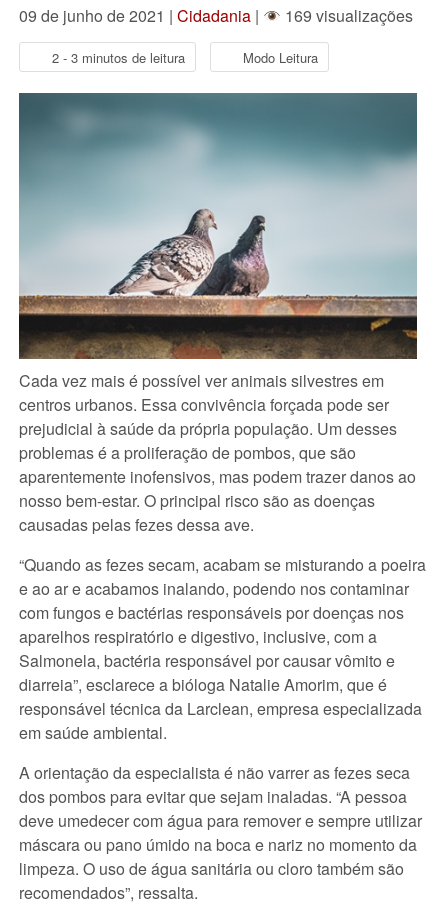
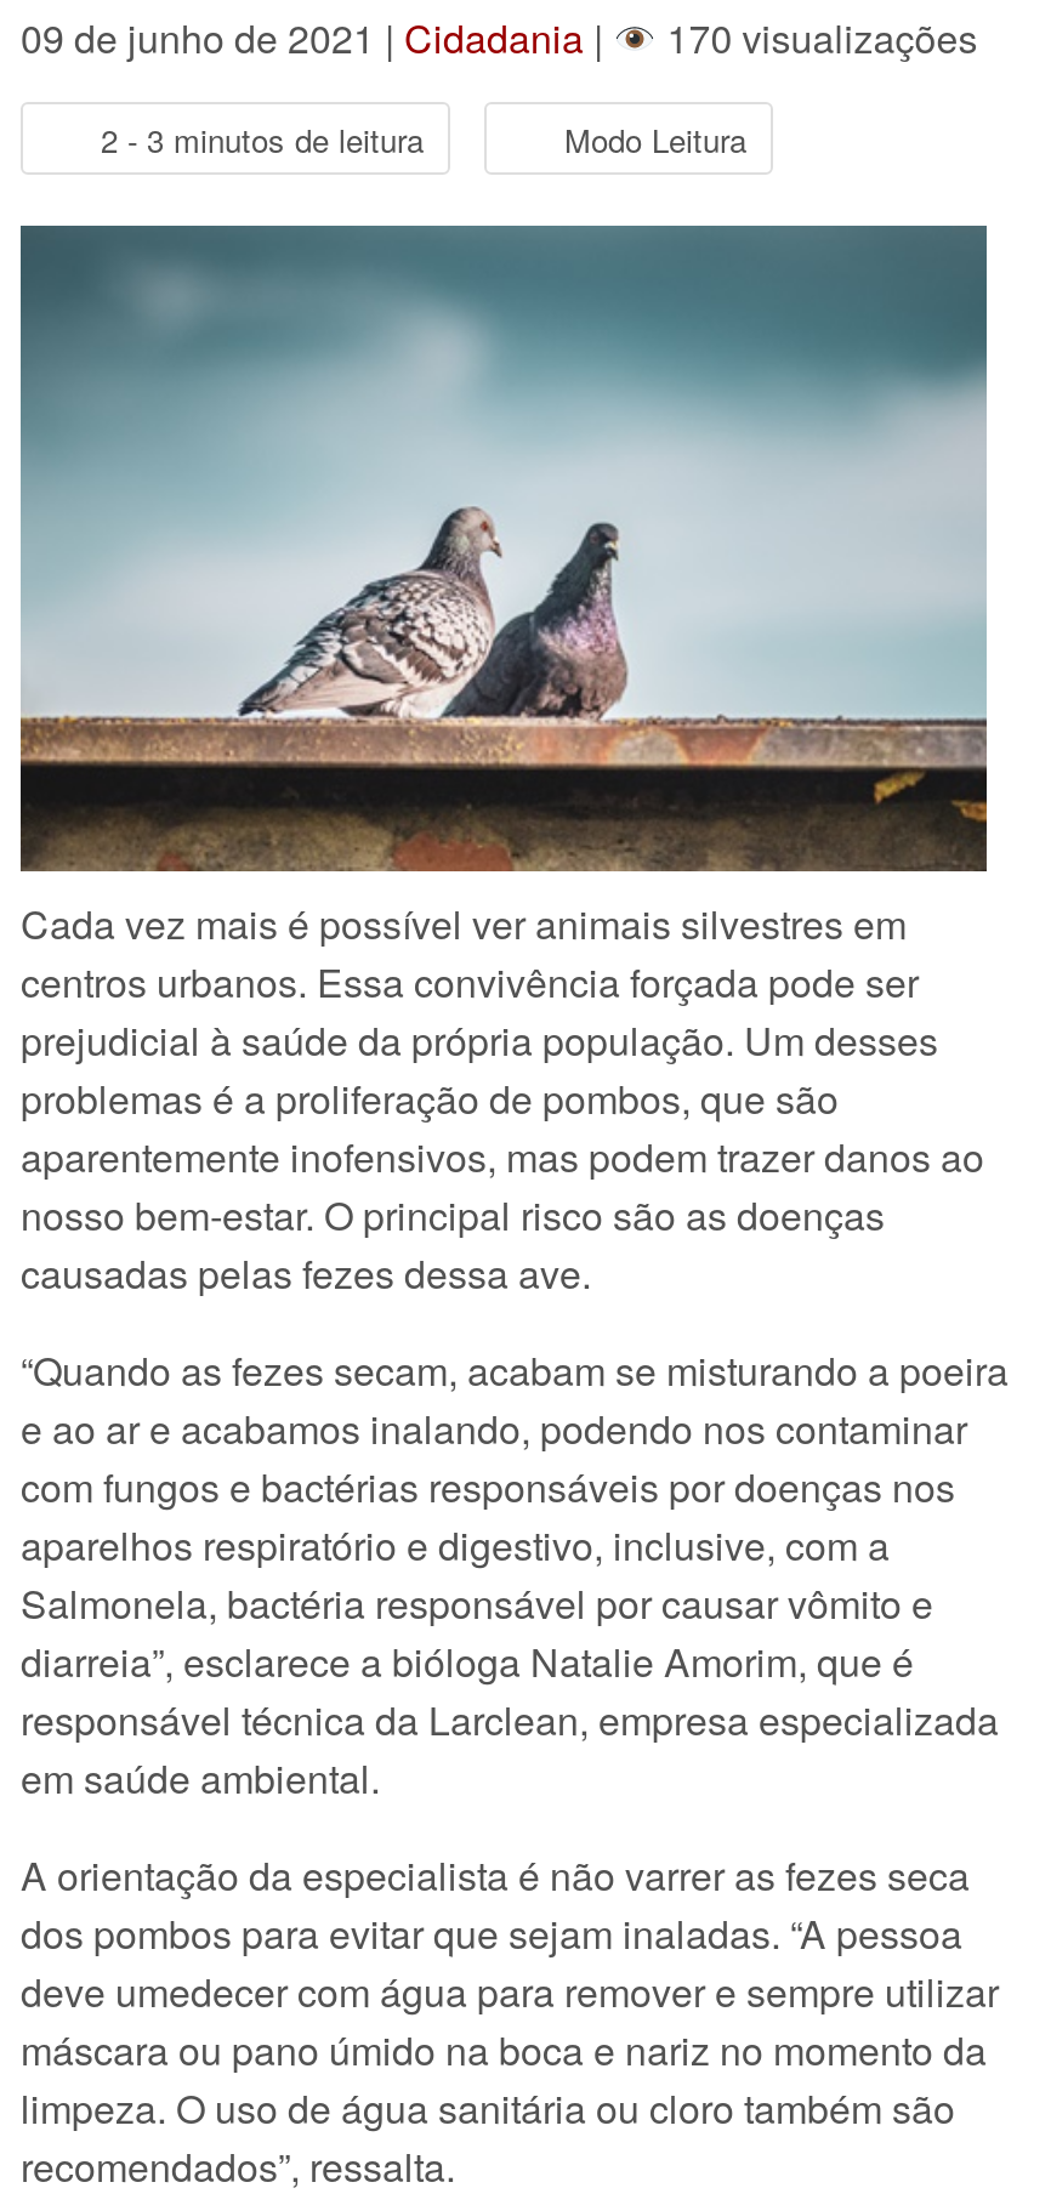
- 169 visualizações
+ 170 visualizações
